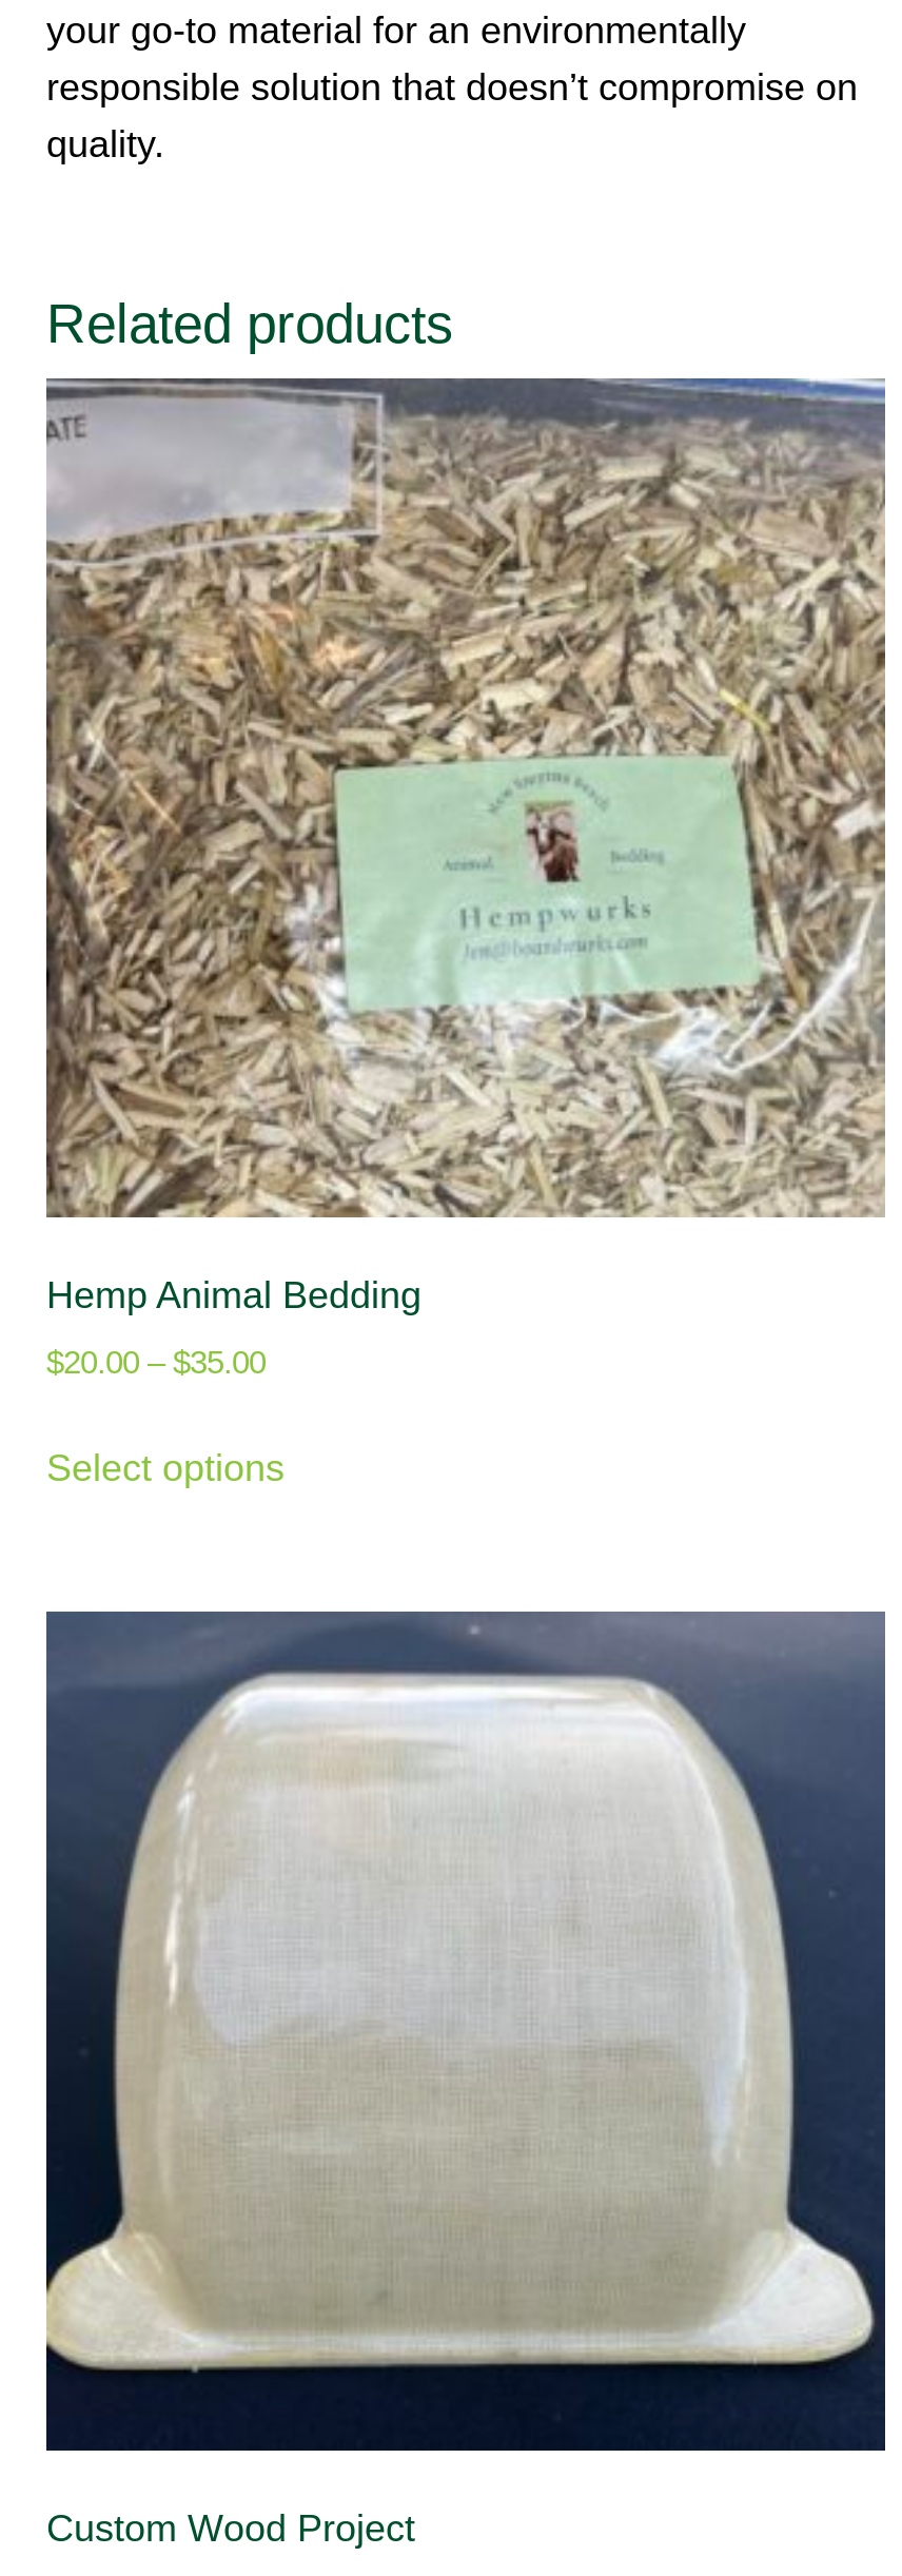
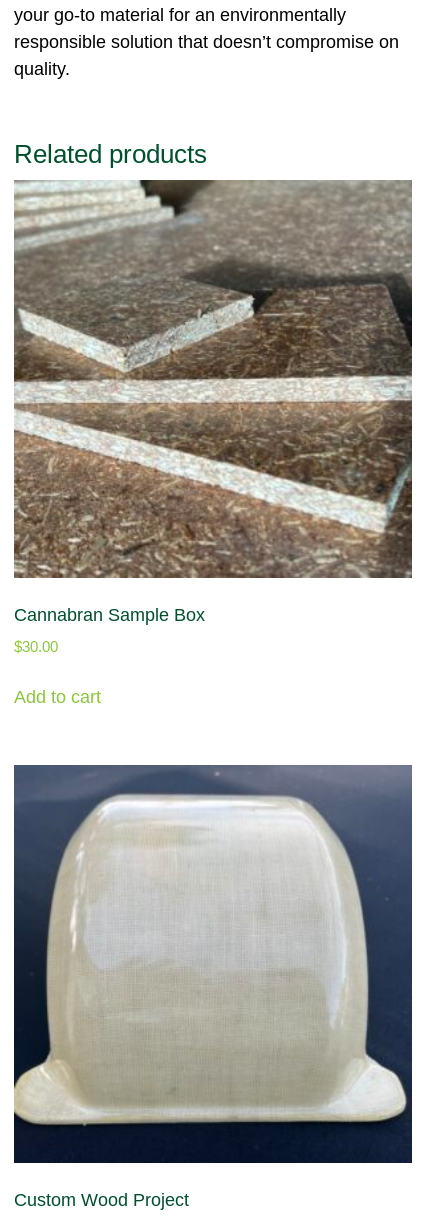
- [image]
- Hemp Animal Bedding
+ [image]
+ Cannabran Sample Box

- $20.00 – $35.00
+ $30.00

- Select options
+ Add to cart
